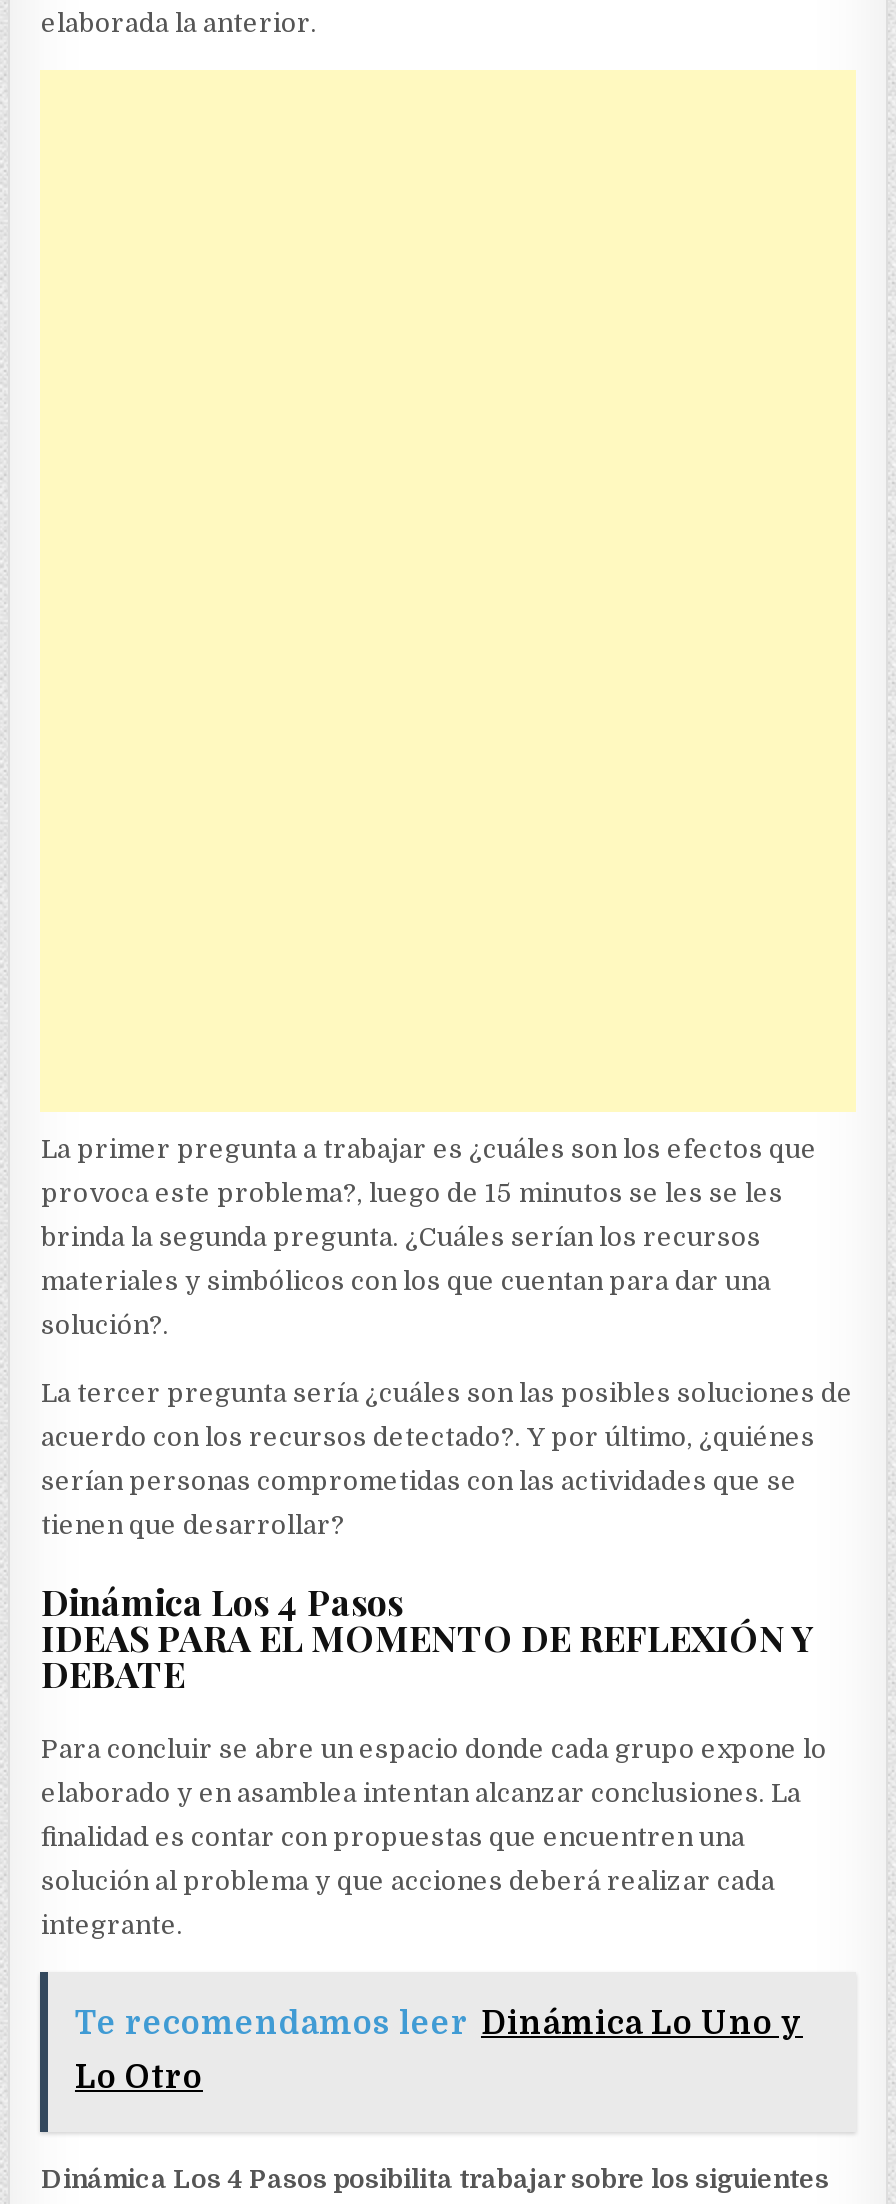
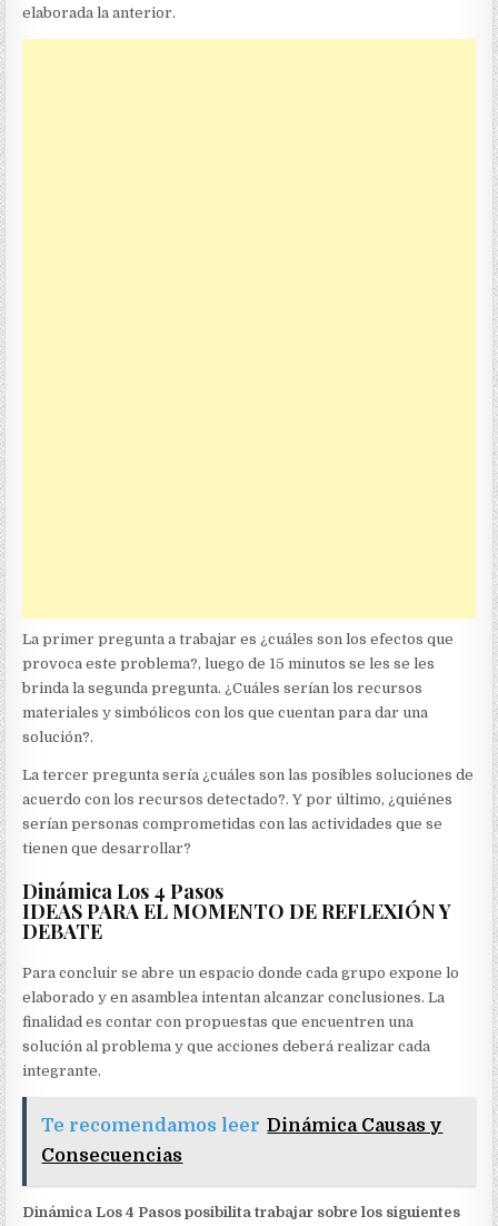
- Te recomendamos leer Dinámica Lo Uno y
+ Te recomendamos leer Dinámica Causas y

- Lo Otro
+ Consecuencias
